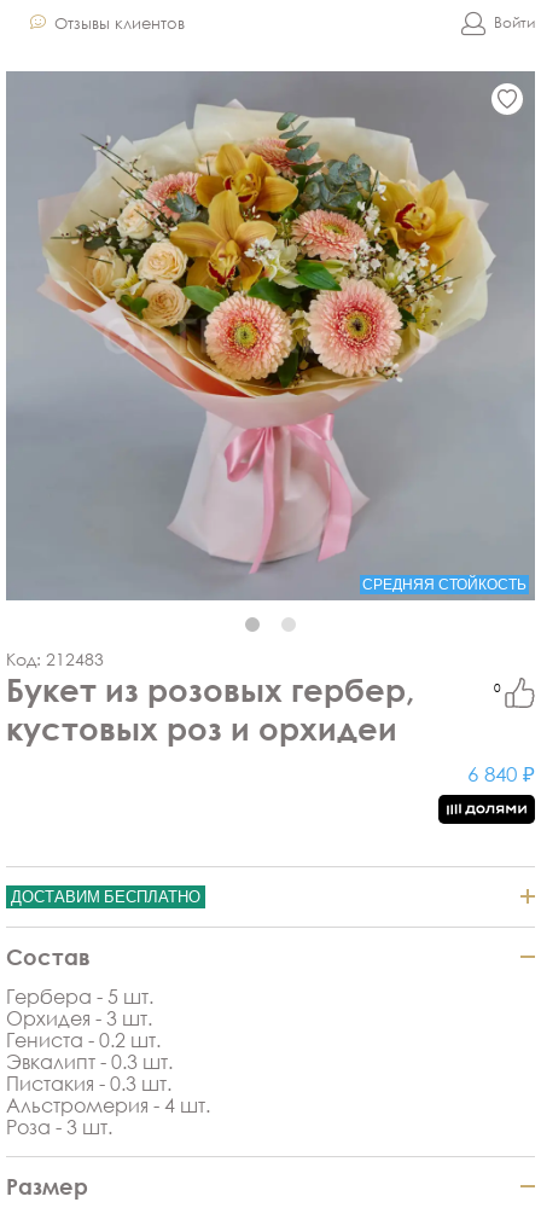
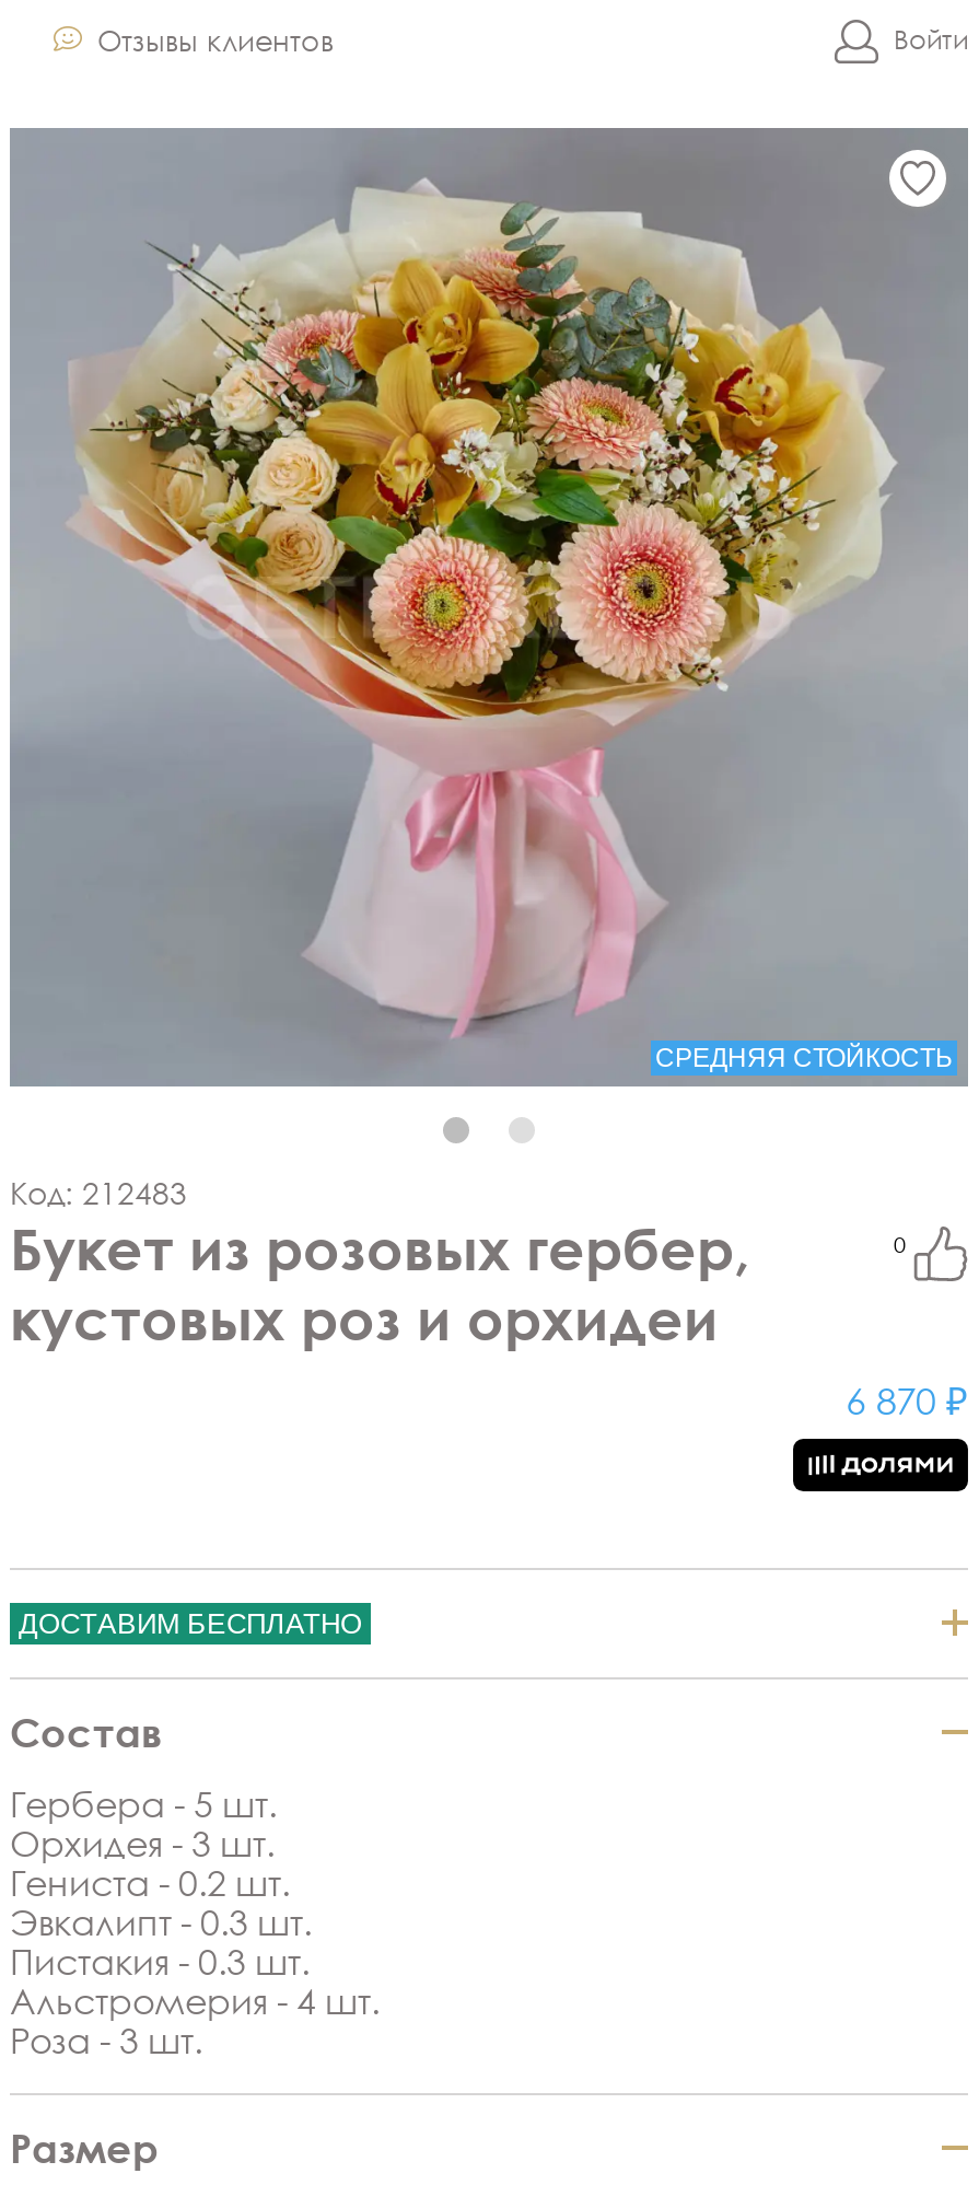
- 6 840 ₽
+ 6 870 ₽
